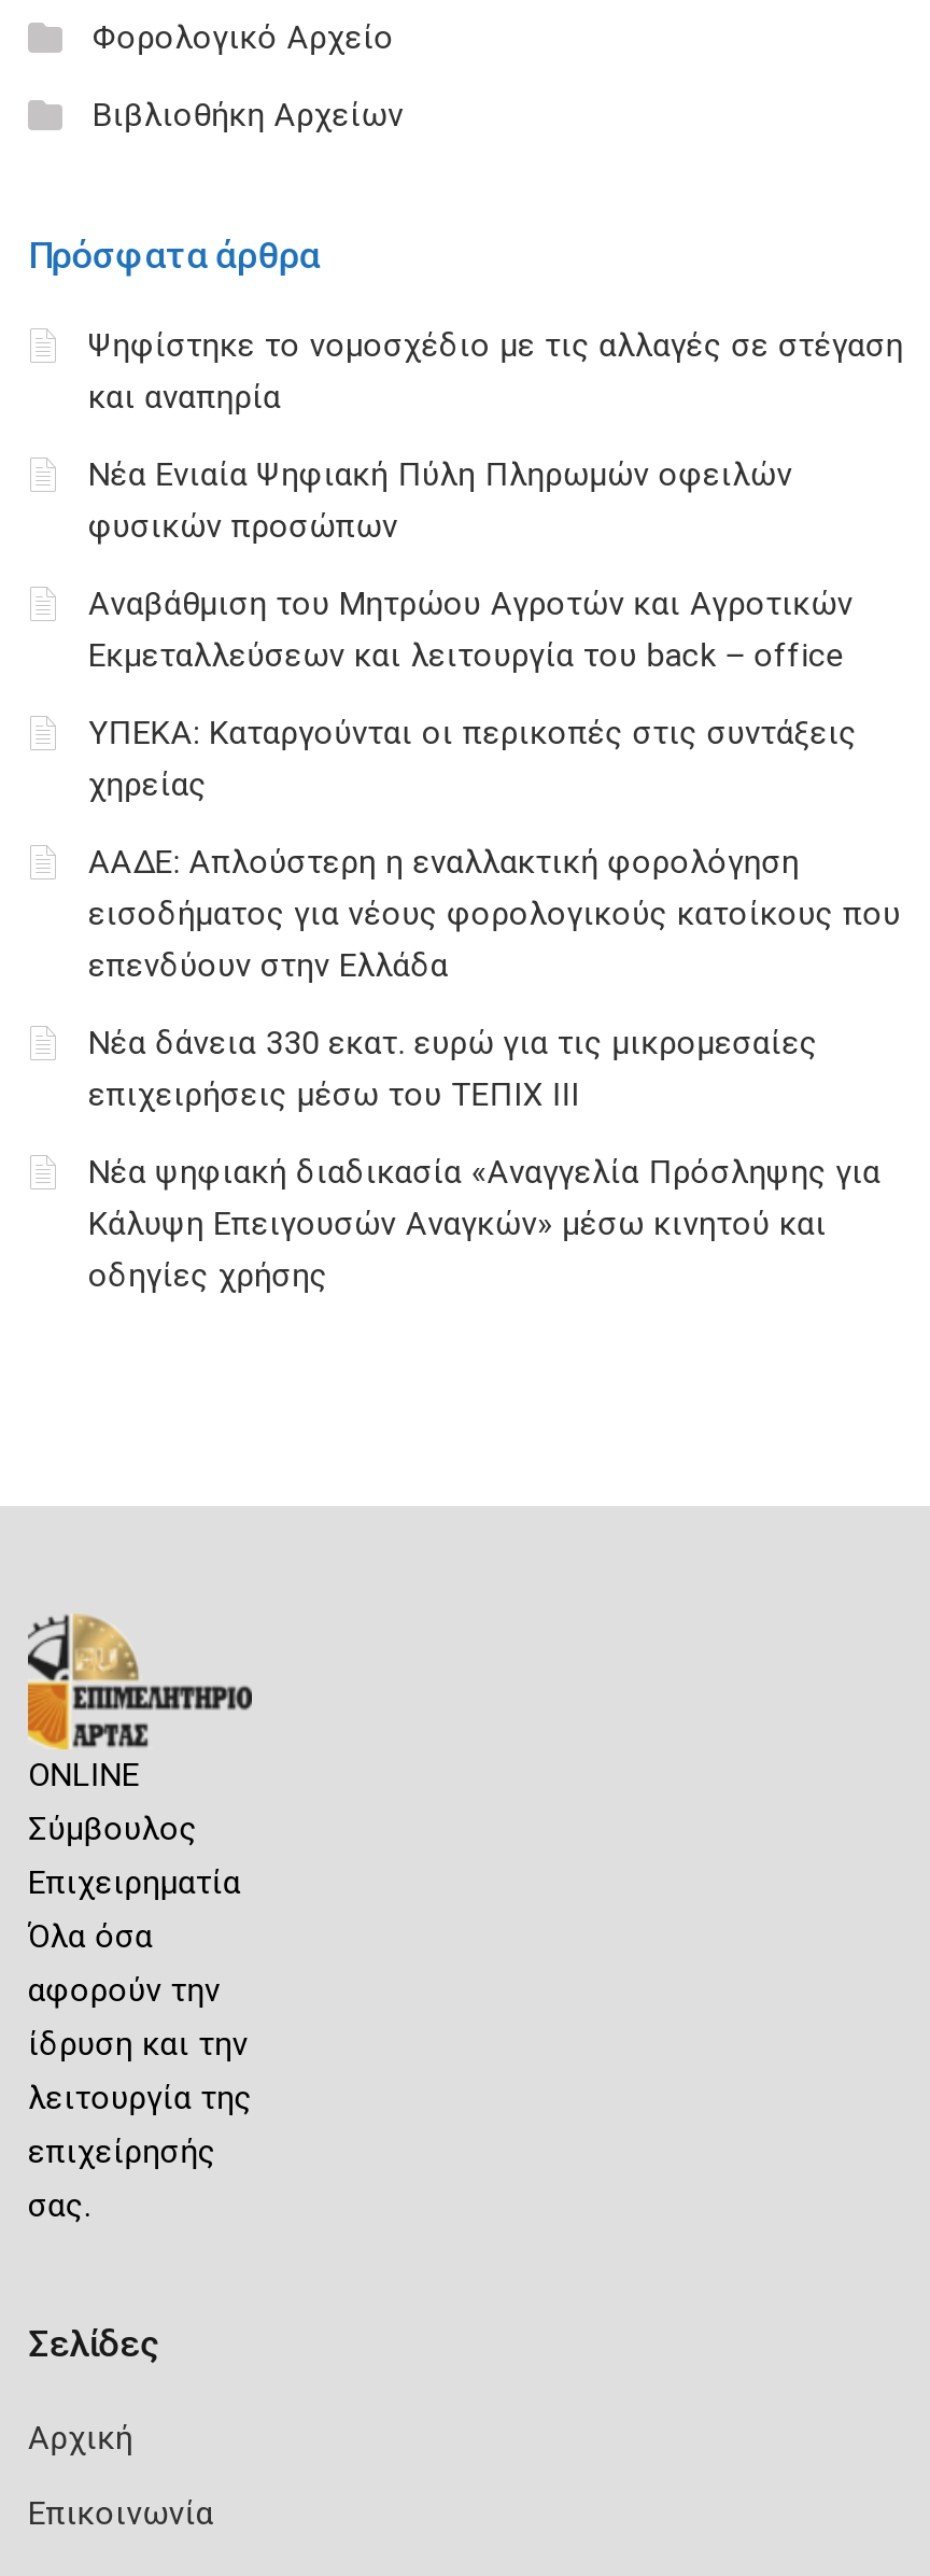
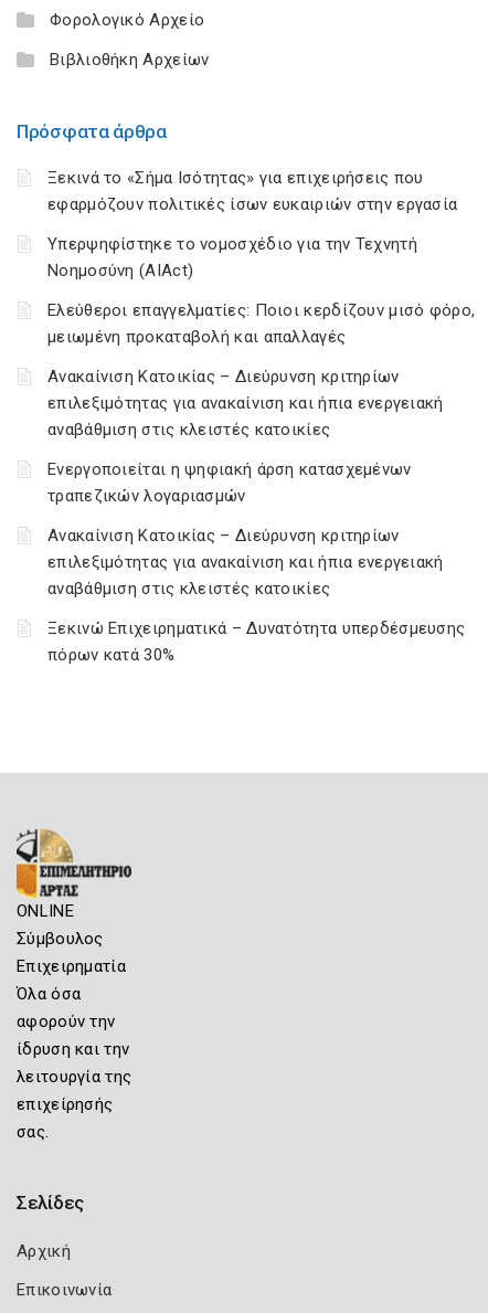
- Ψηφίστηκε το νομοσχέδιο με τις αλλαγές σε στέγαση
- και αναπηρία
+ Ξεκινά το «Σήμα Ισότητας» για επιχειρήσεις που
+ εφαρμόζουν πολιτικές ίσων ευκαιριών στην εργασία

- Νέα Ενιαία Ψηφιακή Πύλη Πληρωμών οφειλών
- φυσικών προσώπων
+ Υπερψηφίστηκε το νομοσχέδιο για την Τεχνητή
+ Νοημοσύνη (AIAct)

- Αναβάθμιση του Μητρώου Αγροτών και Αγροτικών
- Εκμεταλλεύσεων και λειτουργία του back – office
+ Ελεύθεροι επαγγελματίες: Ποιοι κερδίζουν μισό φόρο,
+ μειωμένη προκαταβολή και απαλλαγές

- ΥΠΕΚΑ: Καταργούνται οι περικοπές στις συντάξεις
- χηρείας
+ Ανακαίνιση Κατοικίας – Διεύρυνση κριτηρίων
+ επιλεξιμότητας για ανακαίνιση και ήπια ενεργειακή
+ αναβάθμιση στις κλειστές κατοικίες

- ΑΑΔΕ: Απλούστερη η εναλλακτική φορολόγηση
- εισοδήματος για νέους φορολογικούς κατοίκους που
- επενδύουν στην Ελλάδα
+ Ενεργοποιείται η ψηφιακή άρση κατασχεμένων
+ τραπεζικών λογαριασμών

- Νέα δάνεια 330 εκατ. ευρώ για τις μικρομεσαίες
- επιχειρήσεις μέσω του ΤΕΠΙΧ ΙΙΙ
+ Ανακαίνιση Κατοικίας – Διεύρυνση κριτηρίων
+ επιλεξιμότητας για ανακαίνιση και ήπια ενεργειακή
+ αναβάθμιση στις κλειστές κατοικίες

- Νέα ψηφιακή διαδικασία «Αναγγελία Πρόσληψης για
- Κάλυψη Επειγουσών Αναγκών» μέσω κινητού και
- οδηγίες χρήσης
+ Ξεκινώ Επιχειρηματικά – Δυνατότητα υπερδέσμευσης
+ πόρων κατά 30%
